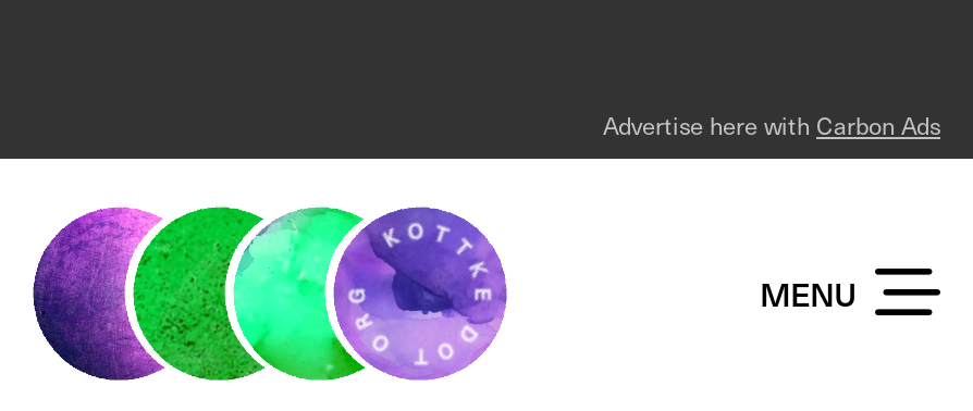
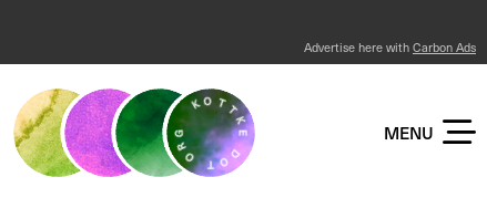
- [image]
+ [image]
